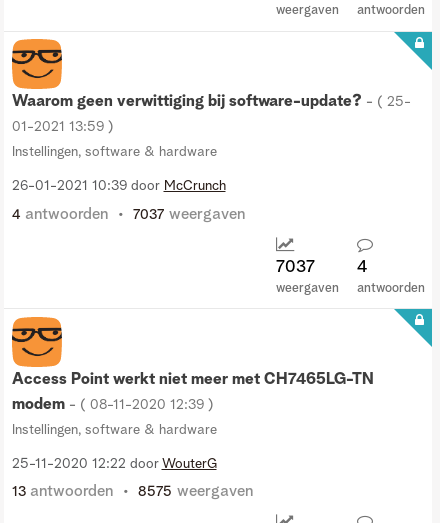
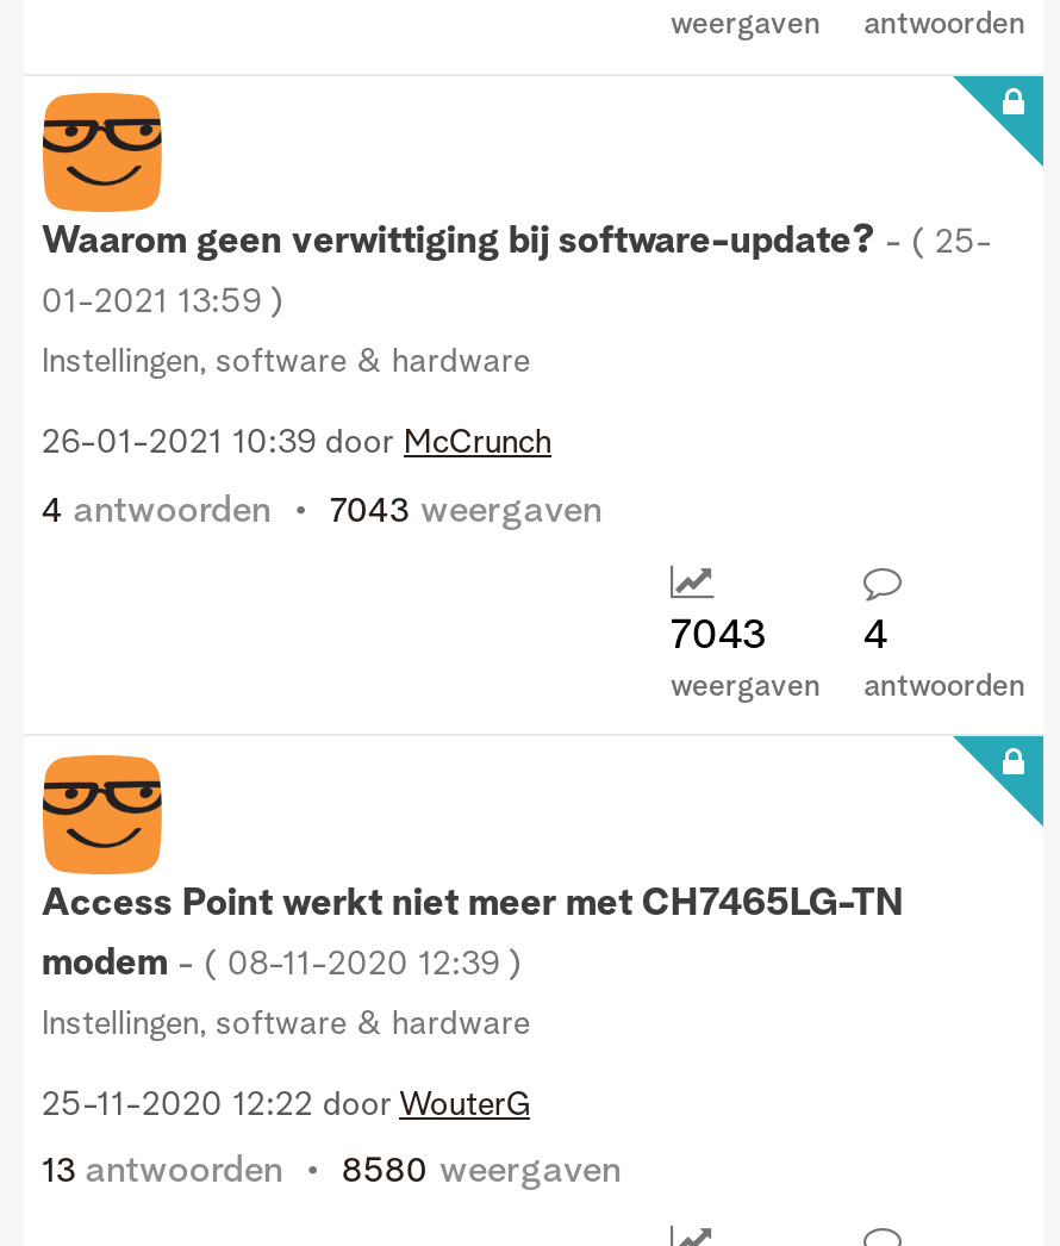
- 4 antwoorden 7037 weergaven
+ 4 antwoorden 7043 weergaven

- 7037
+ 7043

- 13 antwoorden 8575 weergaven
+ 13 antwoorden 8580 weergaven
